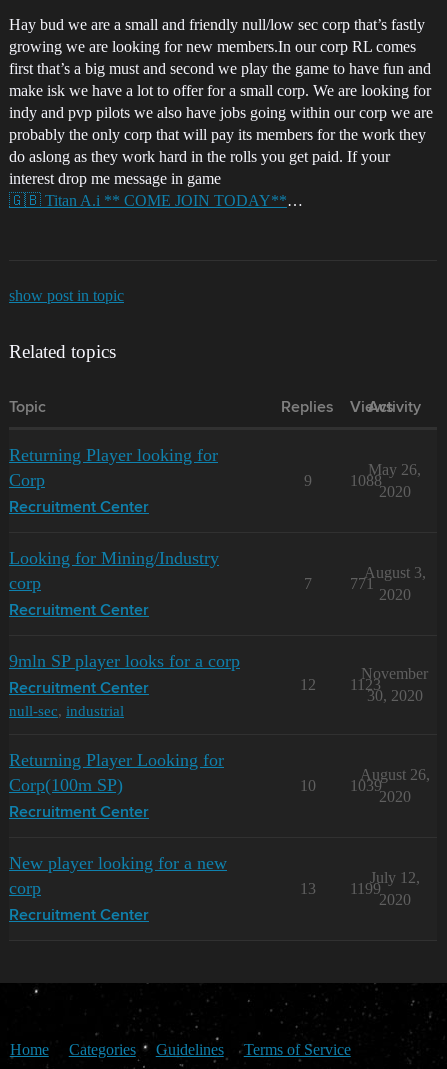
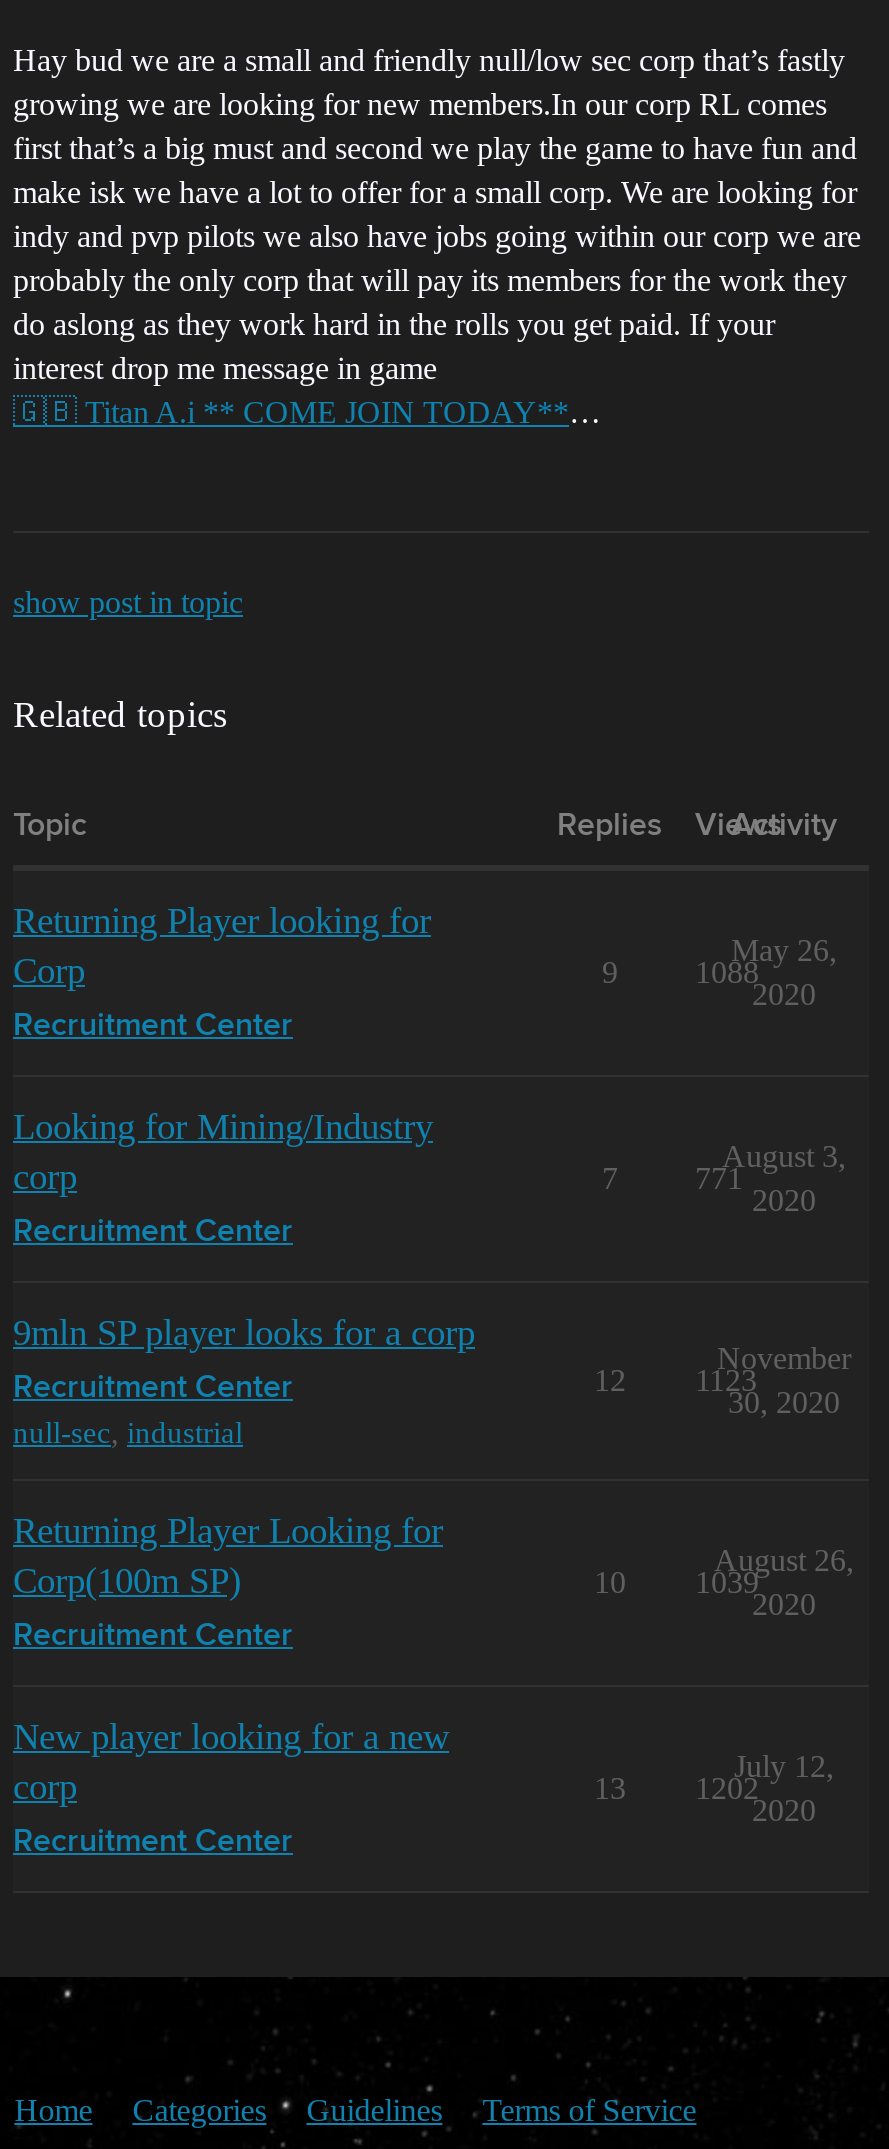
- 1199
+ 1202
